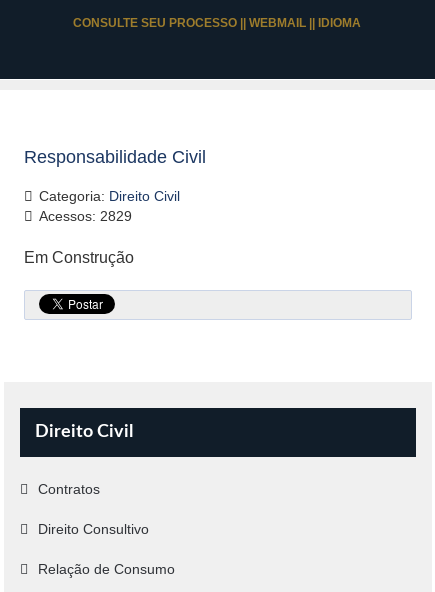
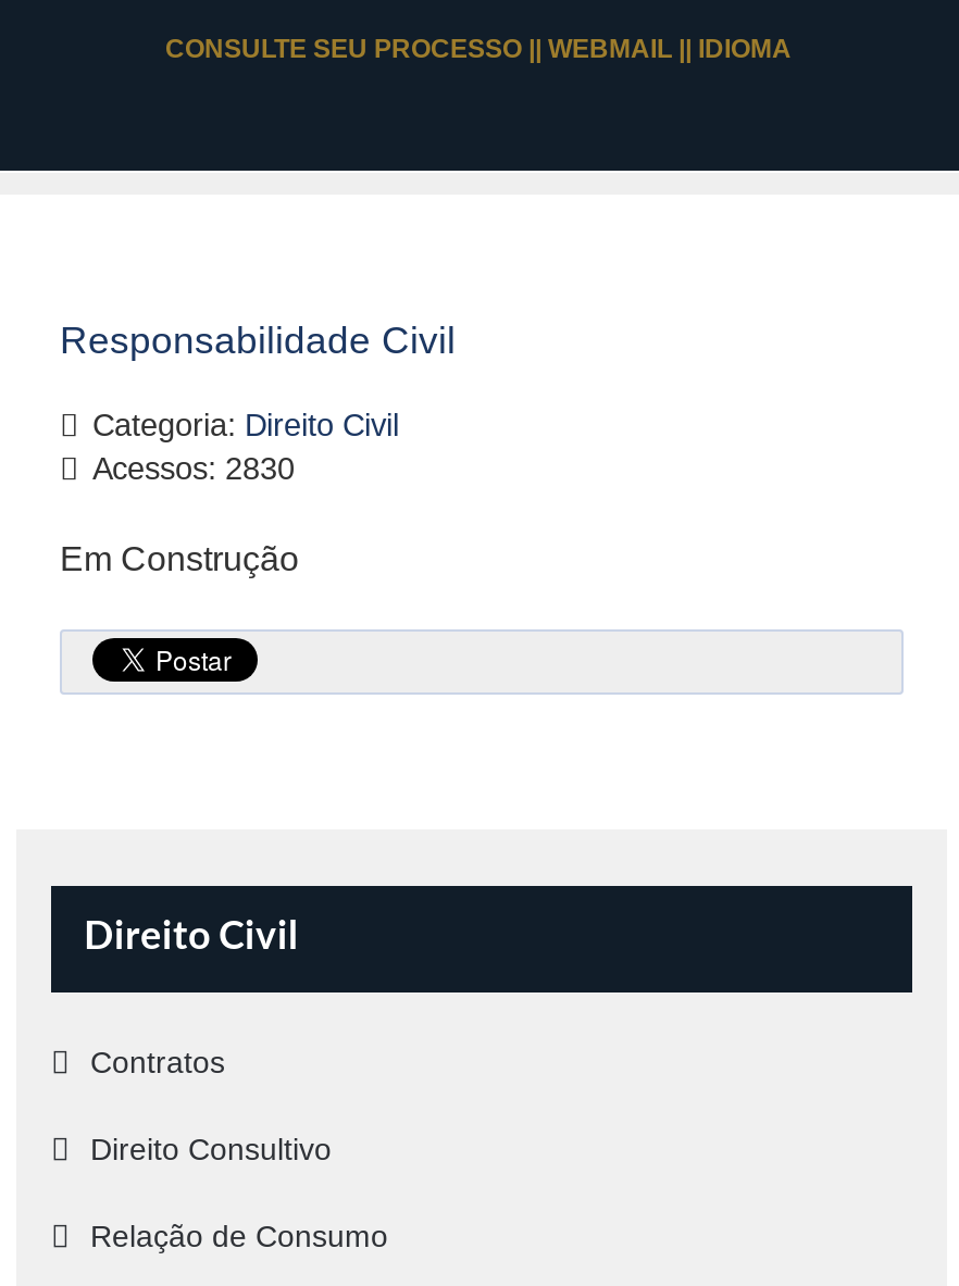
- Acessos: 2829
+ Acessos: 2830
